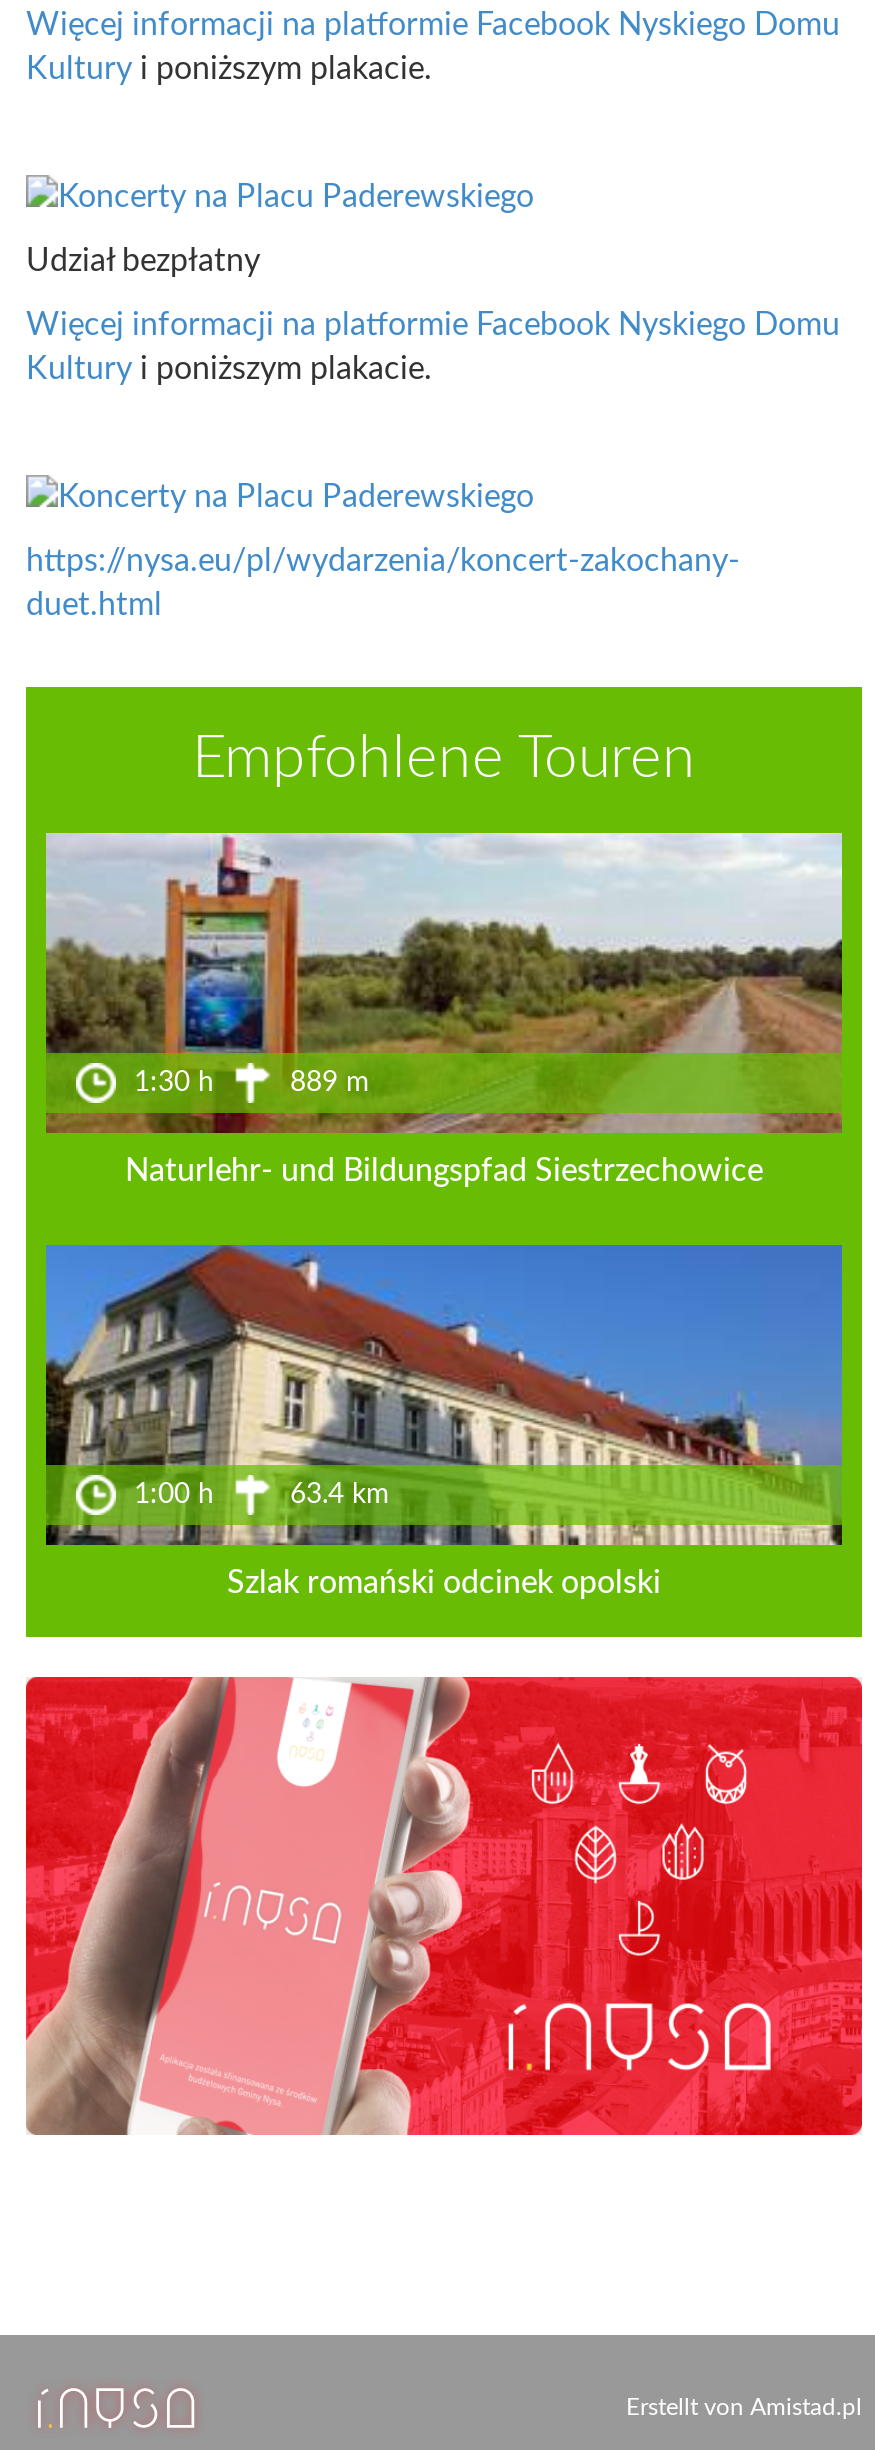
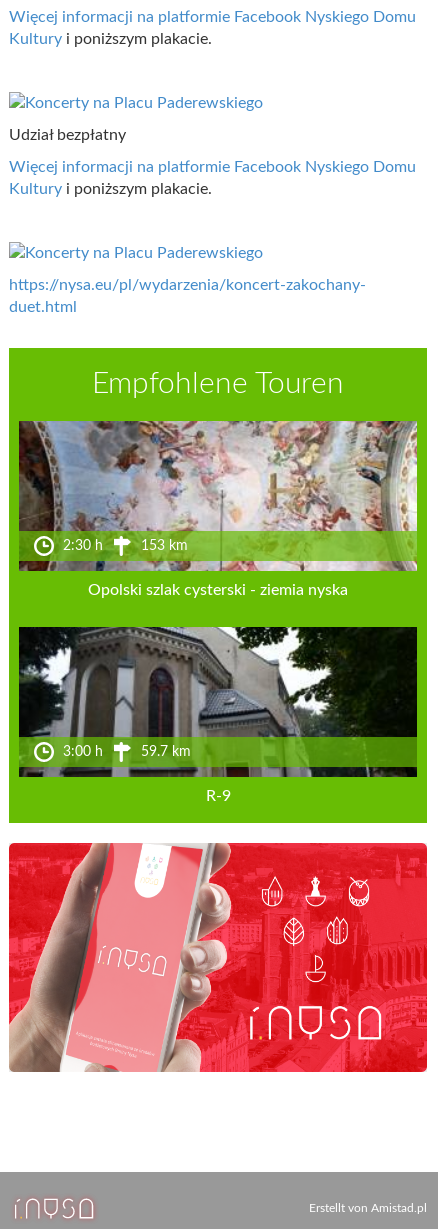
- [image]
- 1:30 h
- 889 m
+ [image]
+ 2:30 h
+ 153 km

- Naturlehr- und Bildungspfad Siestrzechowice
+ Opolski szlak cysterski - ziemia nyska

- [image]
- 1:00 h
- 63.4 km
+ [image]
+ 3:00 h
+ 59.7 km

- Szlak romański odcinek opolski
+ R-9
